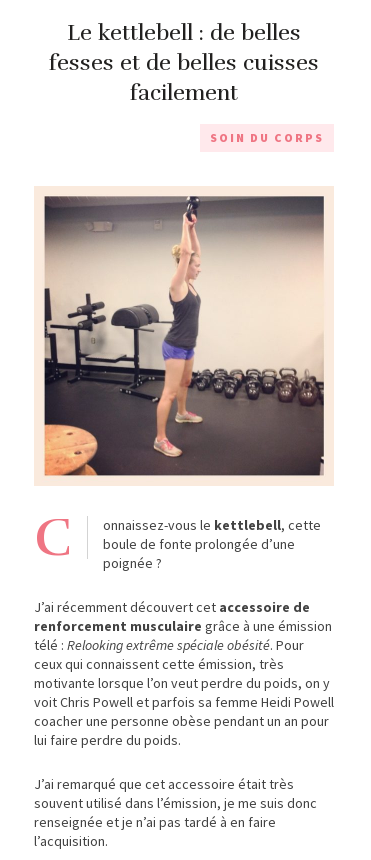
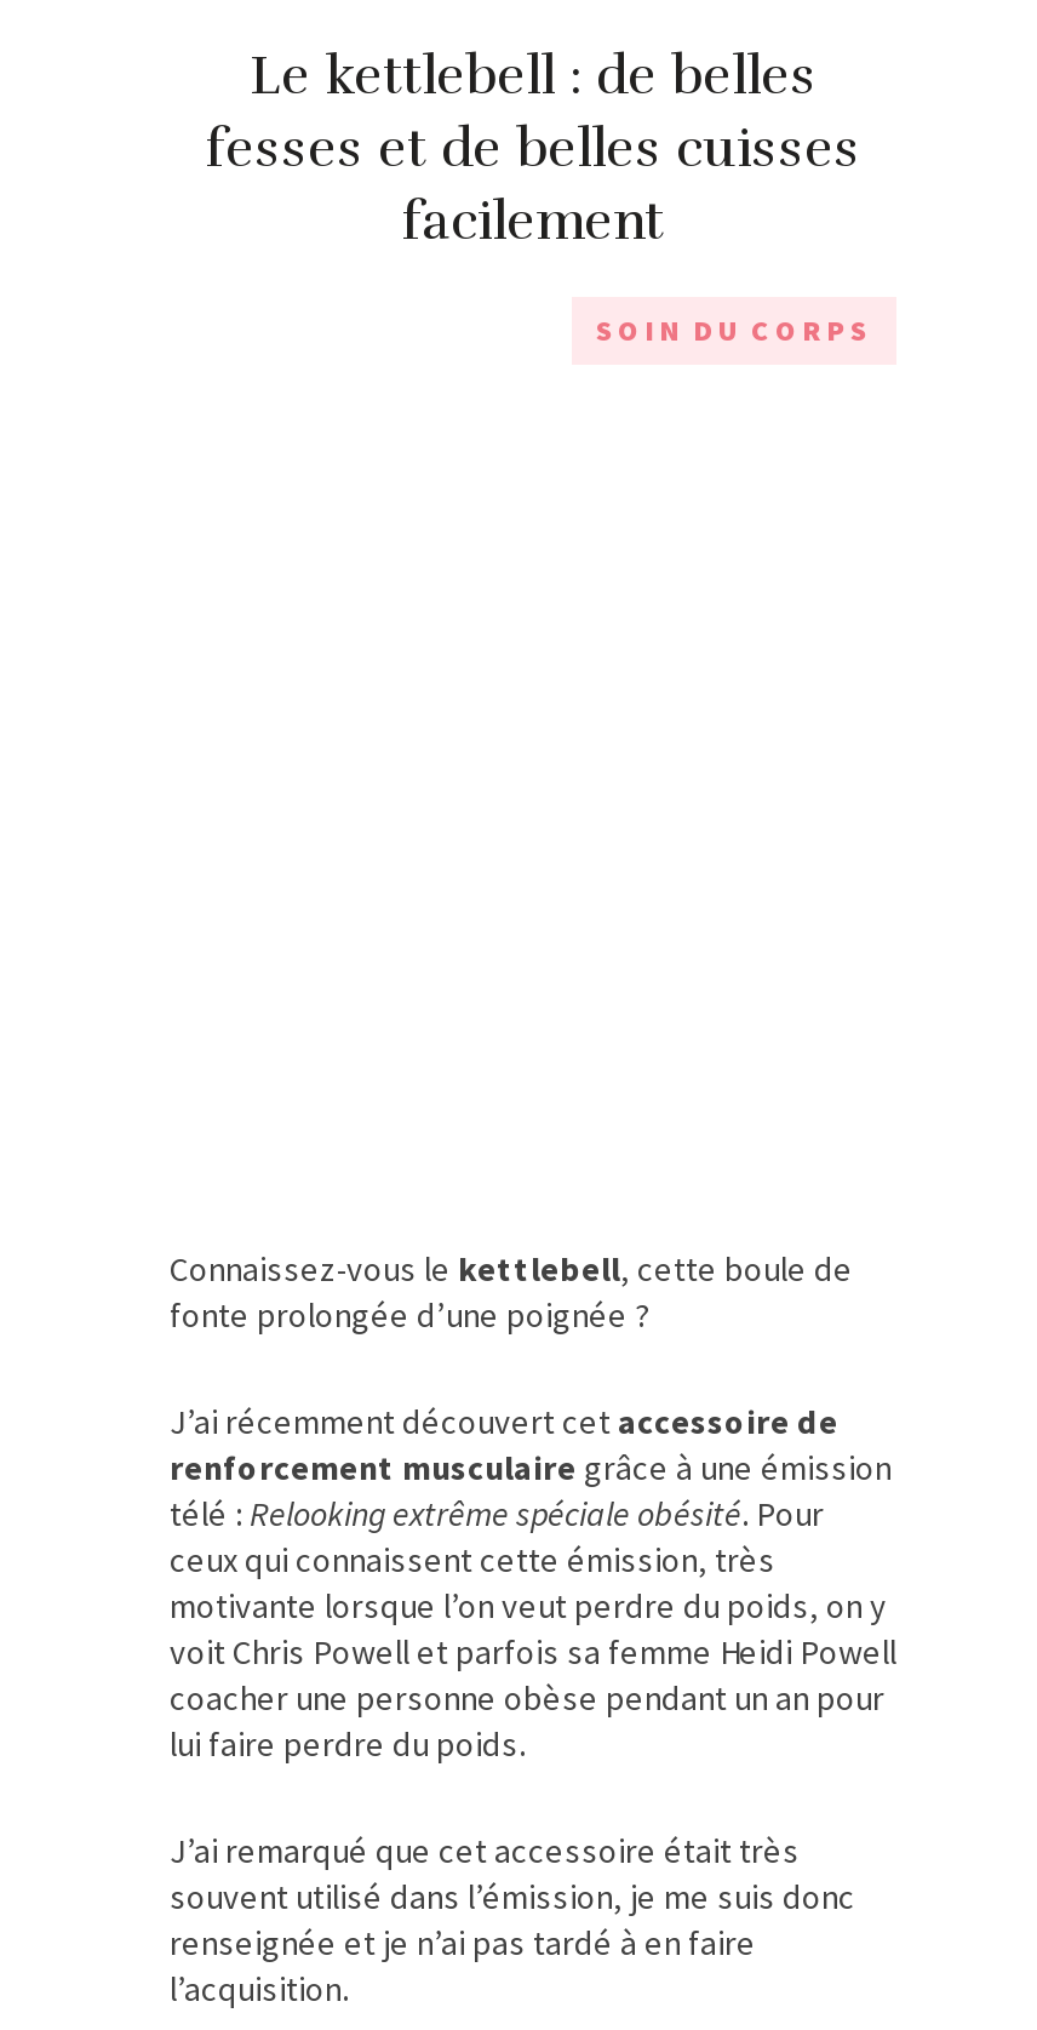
- [image]
